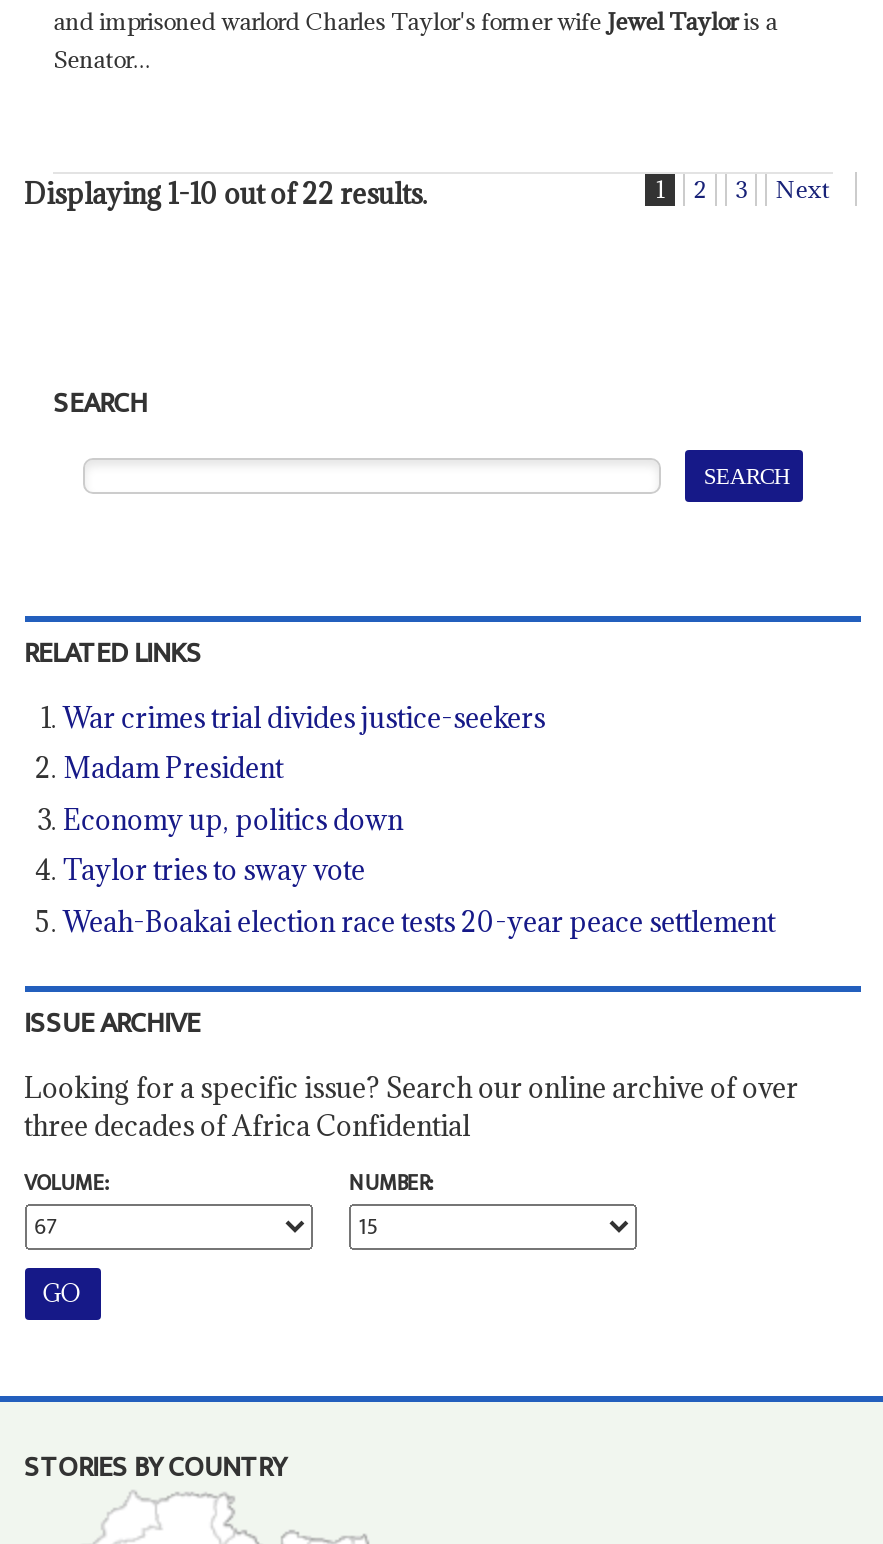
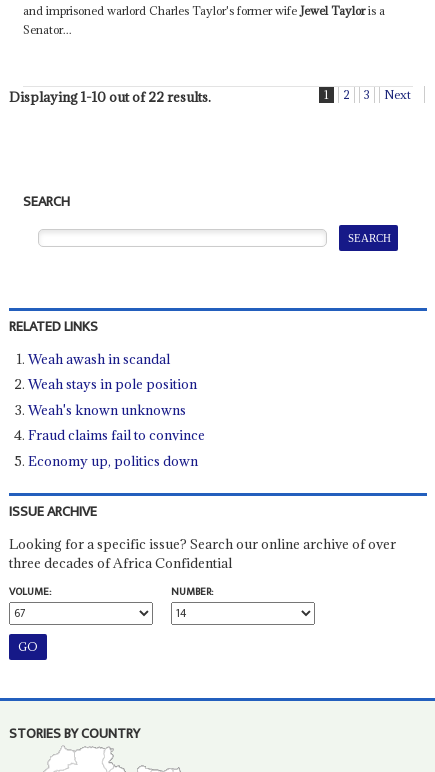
- War crimes trial divides justice-seekers
- Madam President
+ Weah awash in scandal
+ Weah stays in pole position
+ Weah's known unknowns
+ Fraud claims fail to convince

moved down: Economy up, politics down

- Taylor tries to sway vote
- Weah-Boakai election race tests 20-year peace settlement
